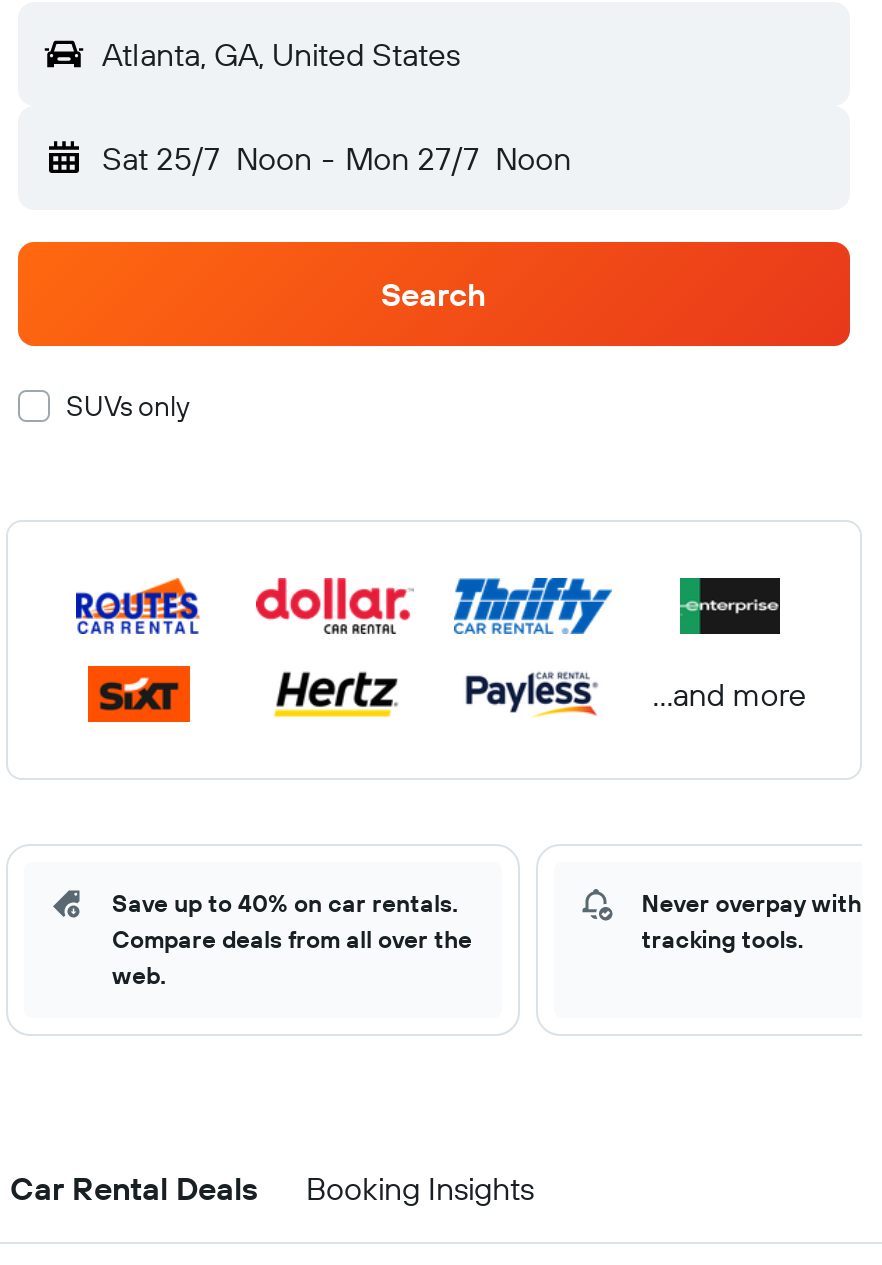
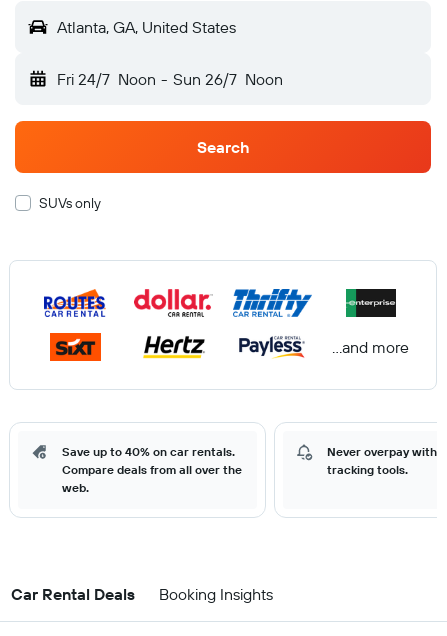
- Sat 25/7 Noon - Mon 27/7 Noon
+ Fri 24/7 Noon - Sun 26/7 Noon
